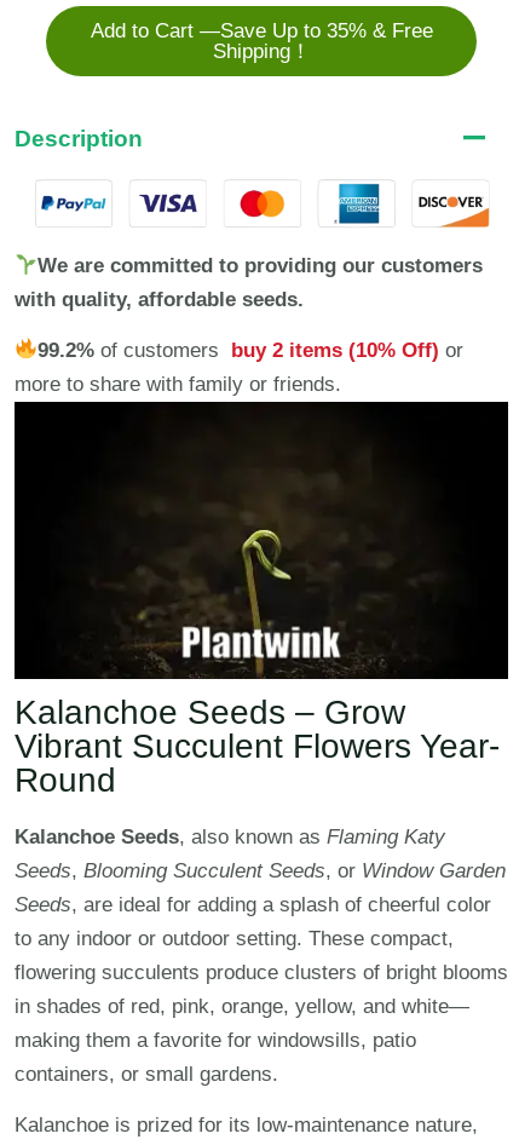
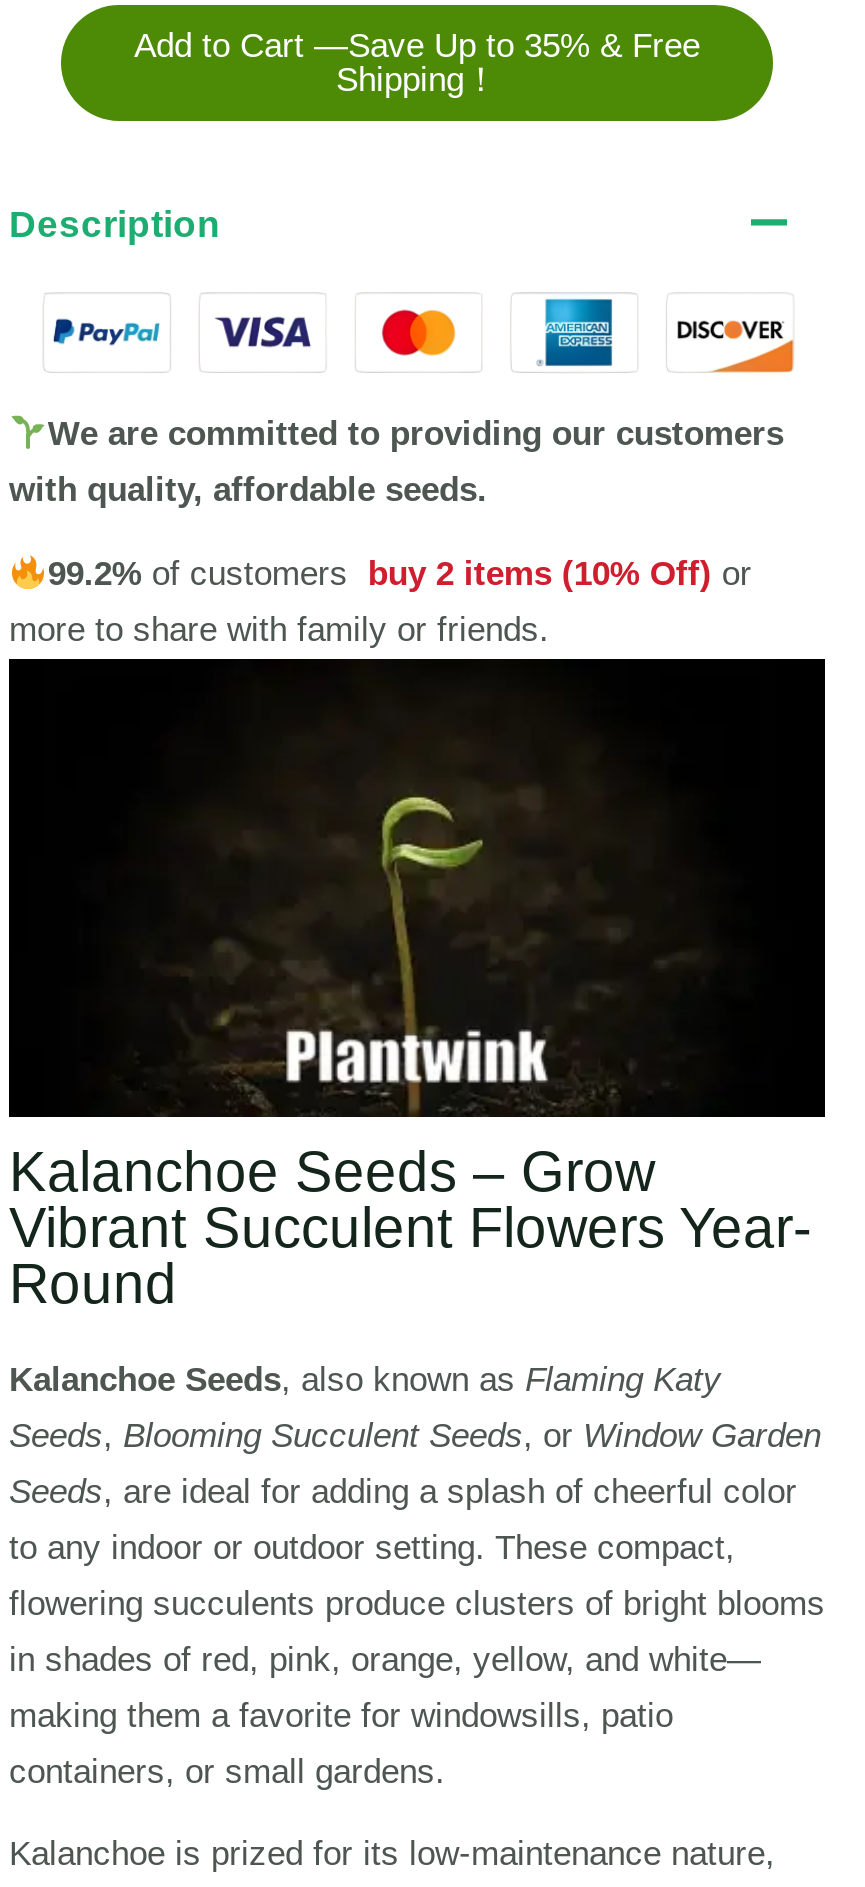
- [image]
+ [image]
